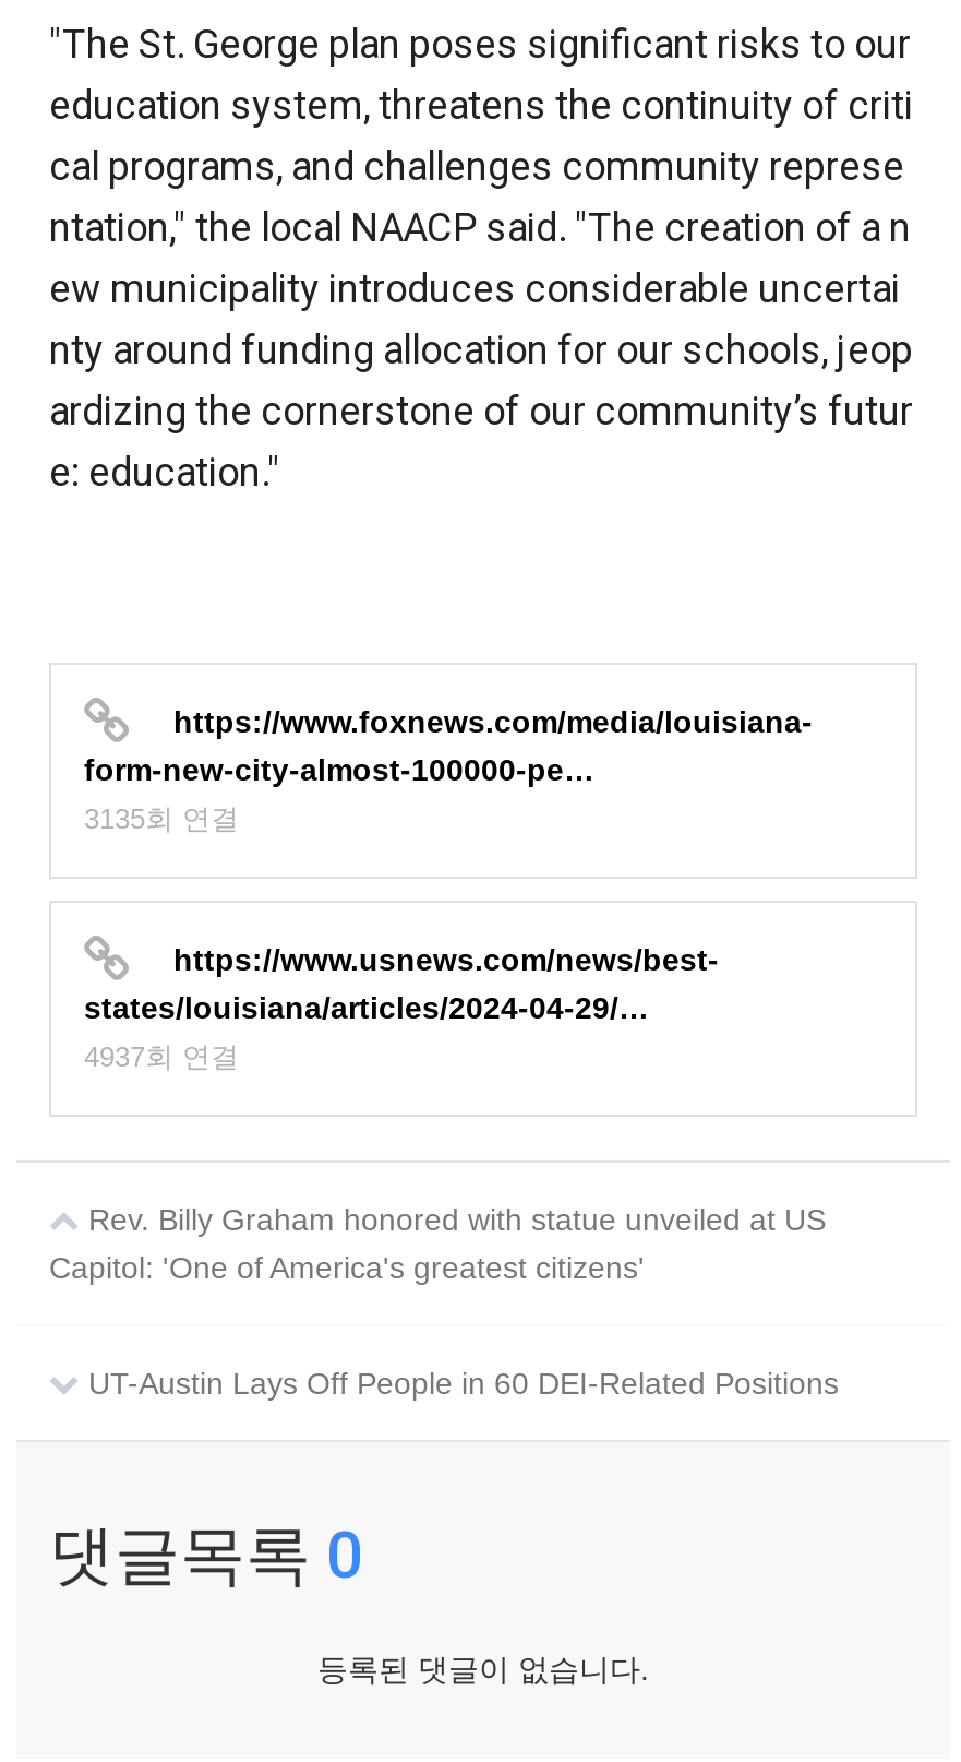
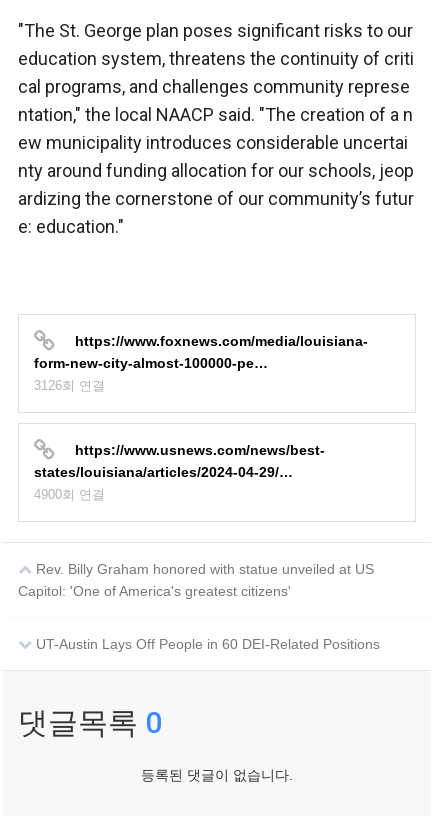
- 3135회 연결
+ 3126회 연결

- 4937회 연결
+ 4900회 연결
